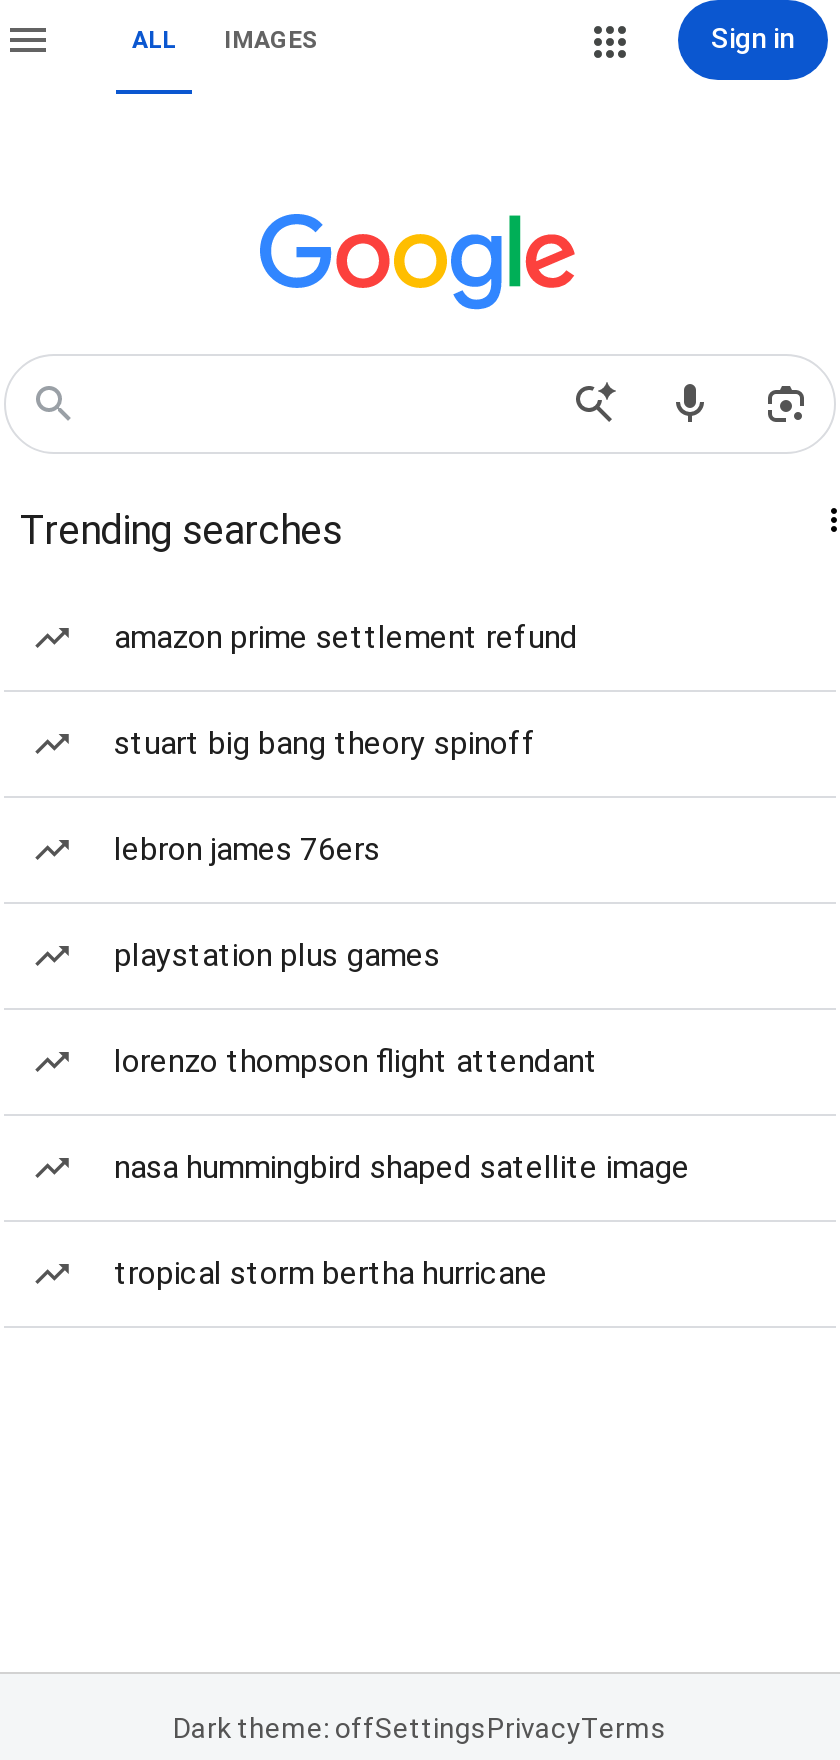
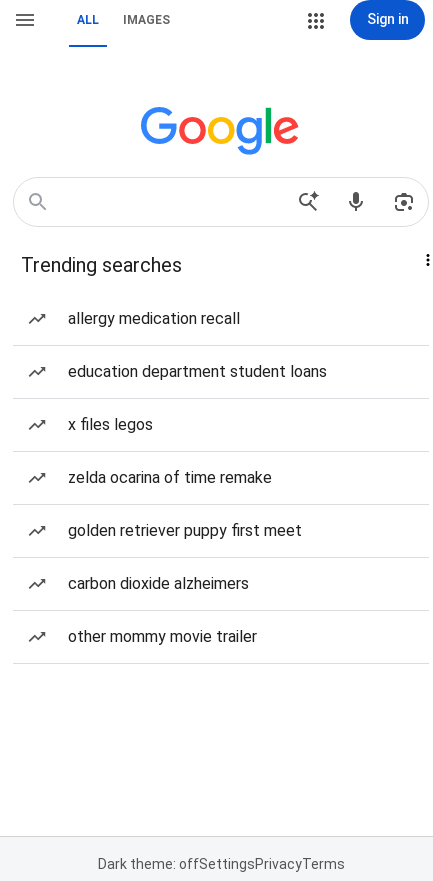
- amazon prime settlement refund
+ allergy medication recall

- stuart big bang theory spinoff
+ education department student loans

- lebron james 76ers
+ x files legos

- playstation plus games
+ zelda ocarina of time remake

- lorenzo thompson flight attendant
+ golden retriever puppy first meet

- nasa hummingbird shaped satellite image
+ carbon dioxide alzheimers

- tropical storm bertha hurricane
+ other mommy movie trailer
